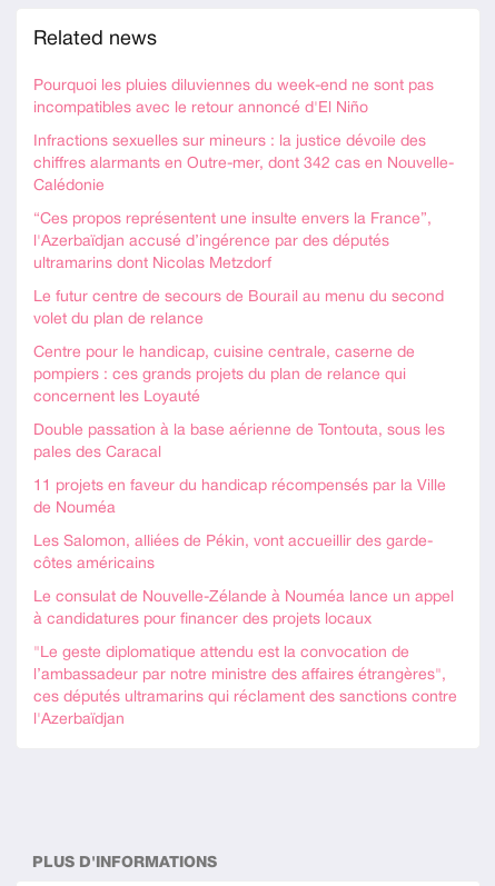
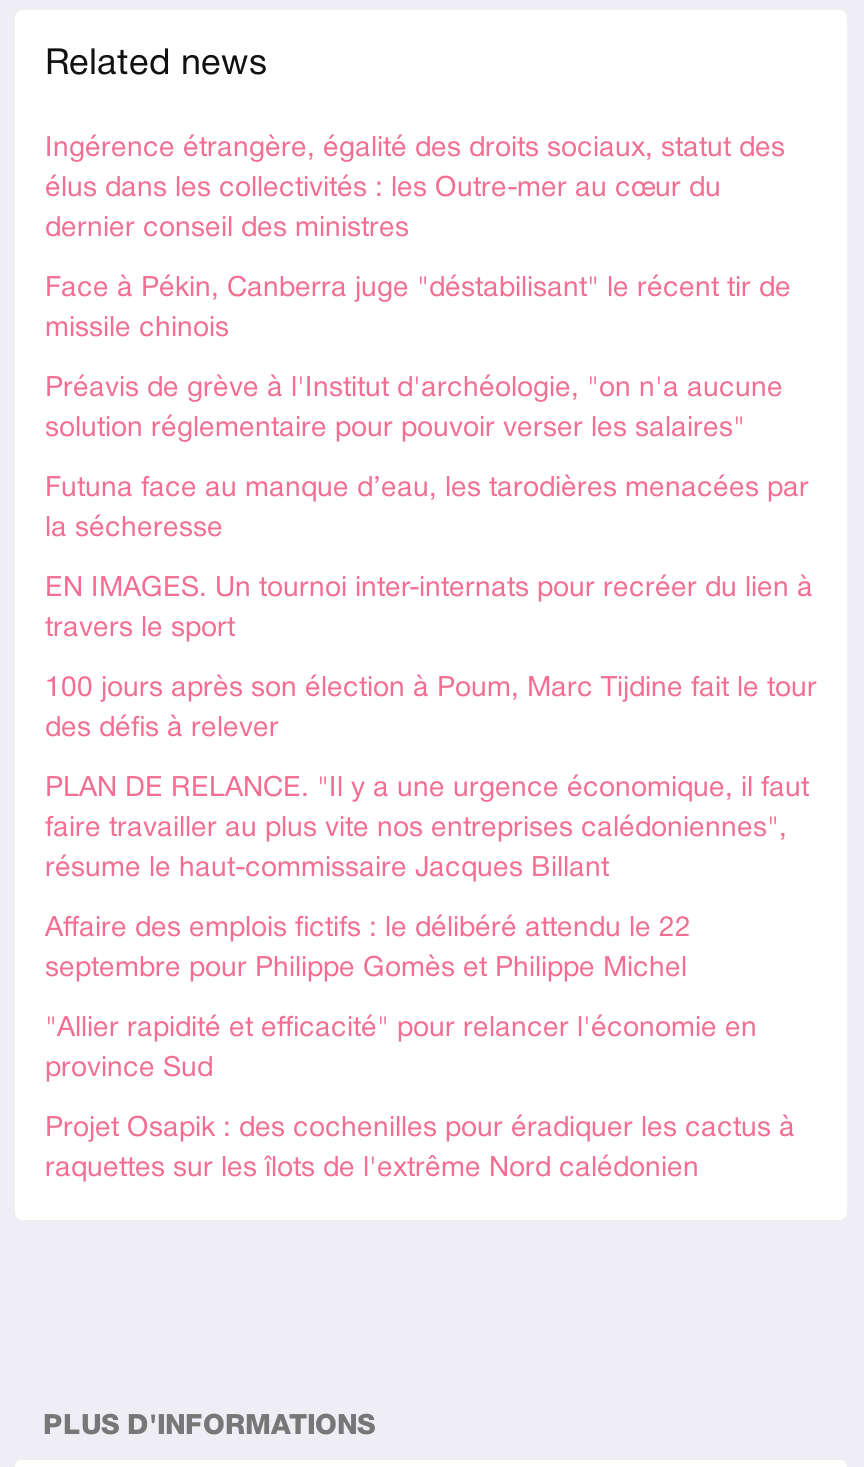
- Pourquoi les pluies diluviennes du week-end ne sont pas
- incompatibles avec le retour annoncé d'El Niño
- Infractions sexuelles sur mineurs : la justice dévoile des
- chiffres alarmants en Outre-mer, dont 342 cas en Nouvelle-
- Calédonie
- “Ces propos représentent une insulte envers la France”,
- l'Azerbaïdjan accusé d’ingérence par des députés
- ultramarins dont Nicolas Metzdorf
- Le futur centre de secours de Bourail au menu du second
- volet du plan de relance
- Centre pour le handicap, cuisine centrale, caserne de
- pompiers : ces grands projets du plan de relance qui
- concernent les Loyauté
- Double passation à la base aérienne de Tontouta, sous les
- pales des Caracal
- 11 projets en faveur du handicap récompensés par la Ville
- de Nouméa
- Les Salomon, alliées de Pékin, vont accueillir des garde-
- côtes américains
- Le consulat de Nouvelle-Zélande à Nouméa lance un appel
- à candidatures pour financer des projets locaux
- "Le geste diplomatique attendu est la convocation de
- l’ambassadeur par notre ministre des affaires étrangères",
- ces députés ultramarins qui réclament des sanctions contre
- l'Azerbaïdjan
+ Ingérence étrangère, égalité des droits sociaux, statut des
+ élus dans les collectivités : les Outre-mer au cœur du
+ dernier conseil des ministres
+ Face à Pékin, Canberra juge "déstabilisant" le récent tir de
+ missile chinois
+ Préavis de grève à l'Institut d'archéologie, "on n'a aucune
+ solution réglementaire pour pouvoir verser les salaires"
+ Futuna face au manque d’eau, les tarodières menacées par
+ la sécheresse
+ EN IMAGES. Un tournoi inter-internats pour recréer du lien à
+ travers le sport
+ 100 jours après son élection à Poum, Marc Tijdine fait le tour
+ des défis à relever
+ PLAN DE RELANCE. "Il y a une urgence économique, il faut
+ faire travailler au plus vite nos entreprises calédoniennes",
+ résume le haut-commissaire Jacques Billant
+ Affaire des emplois fictifs : le délibéré attendu le 22
+ septembre pour Philippe Gomès et Philippe Michel
+ "Allier rapidité et efficacité" pour relancer l'économie en
+ province Sud
+ Projet Osapik : des cochenilles pour éradiquer les cactus à
+ raquettes sur les îlots de l'extrême Nord calédonien
